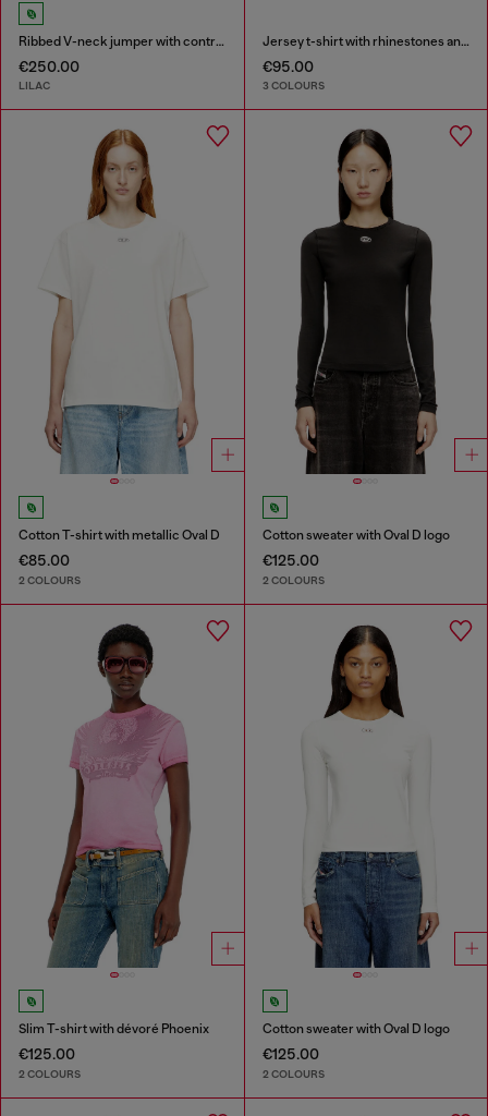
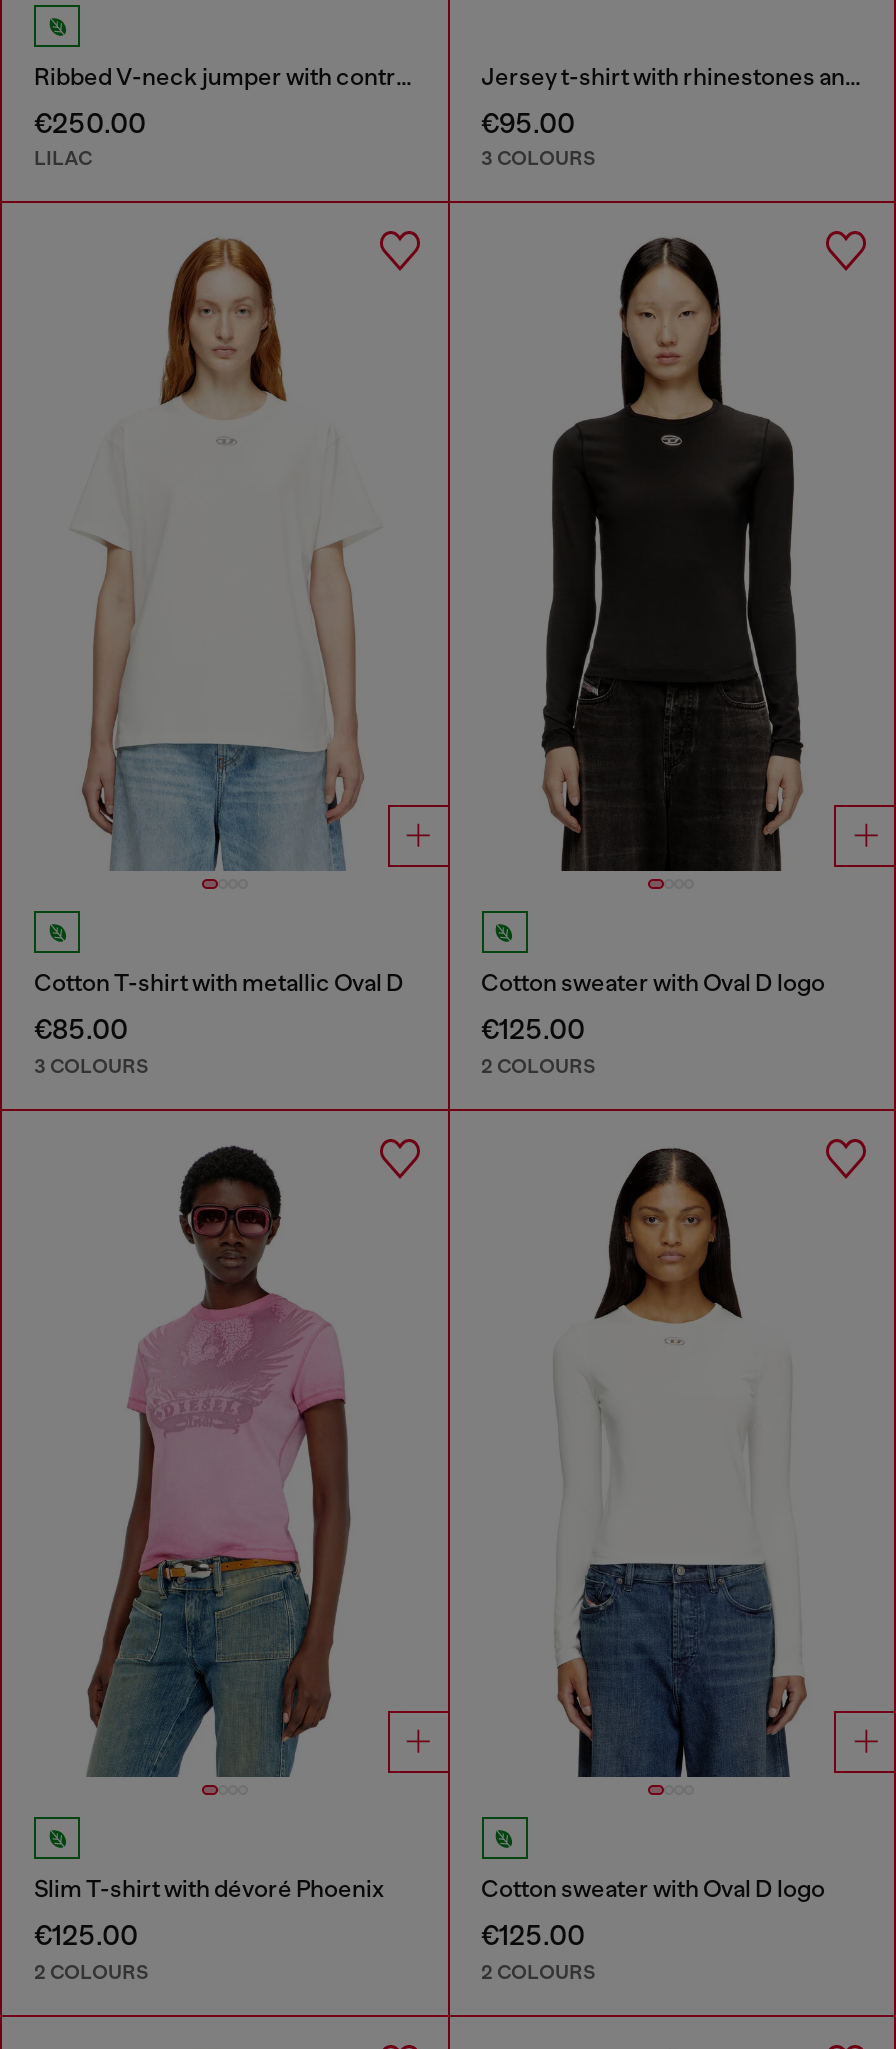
- 2 COLOURS
+ 3 COLOURS
